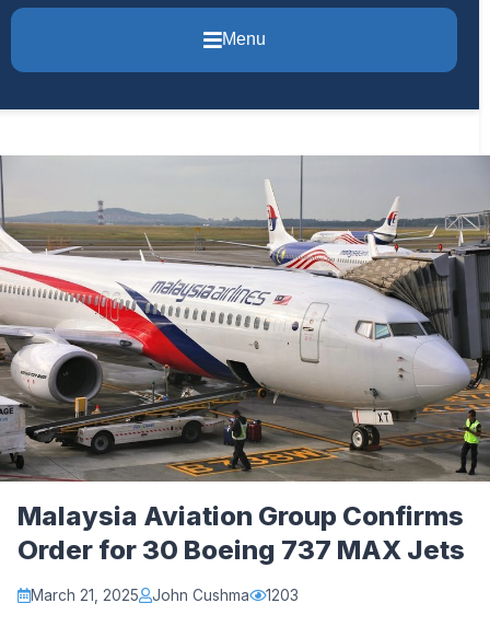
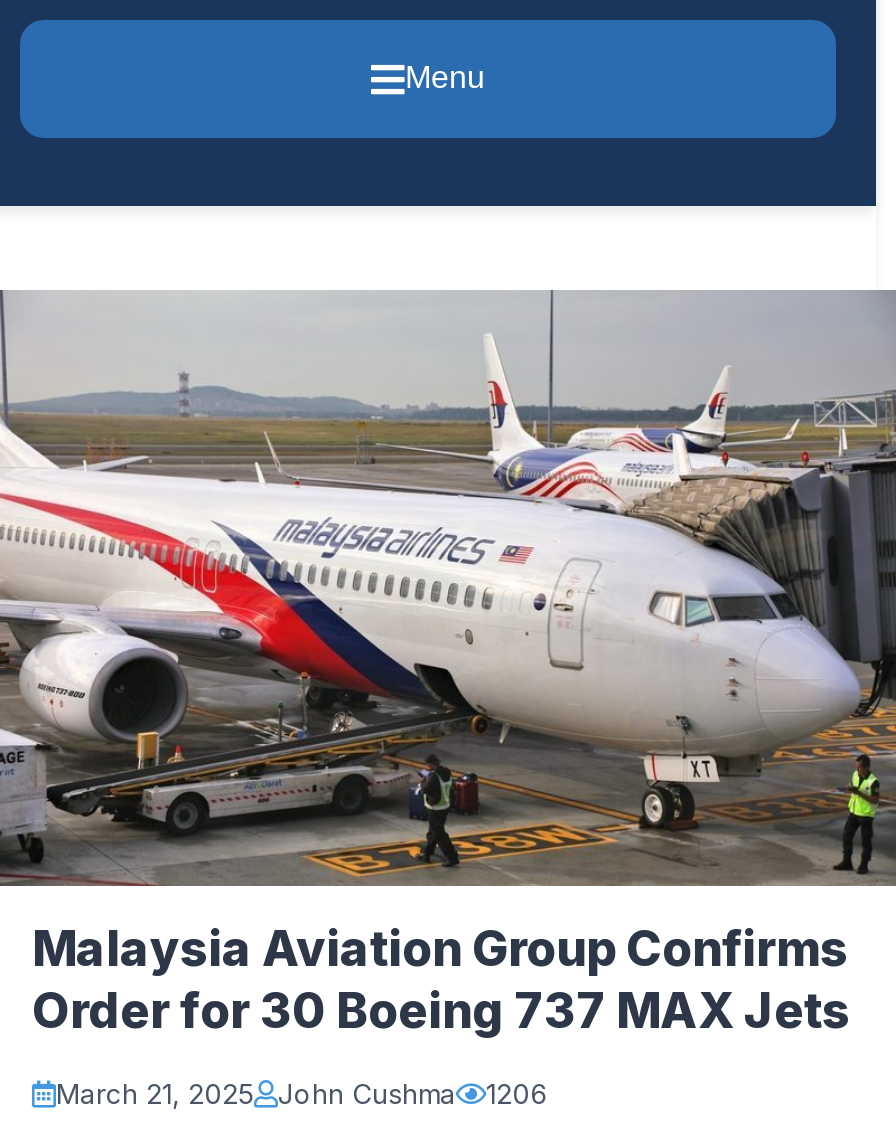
- March 21, 2025 John Cushma 1203
+ March 21, 2025 John Cushma 1206
